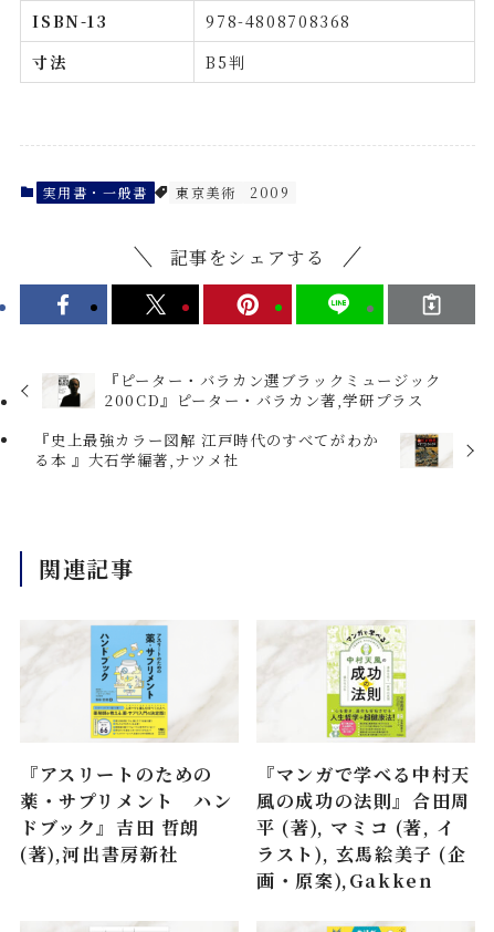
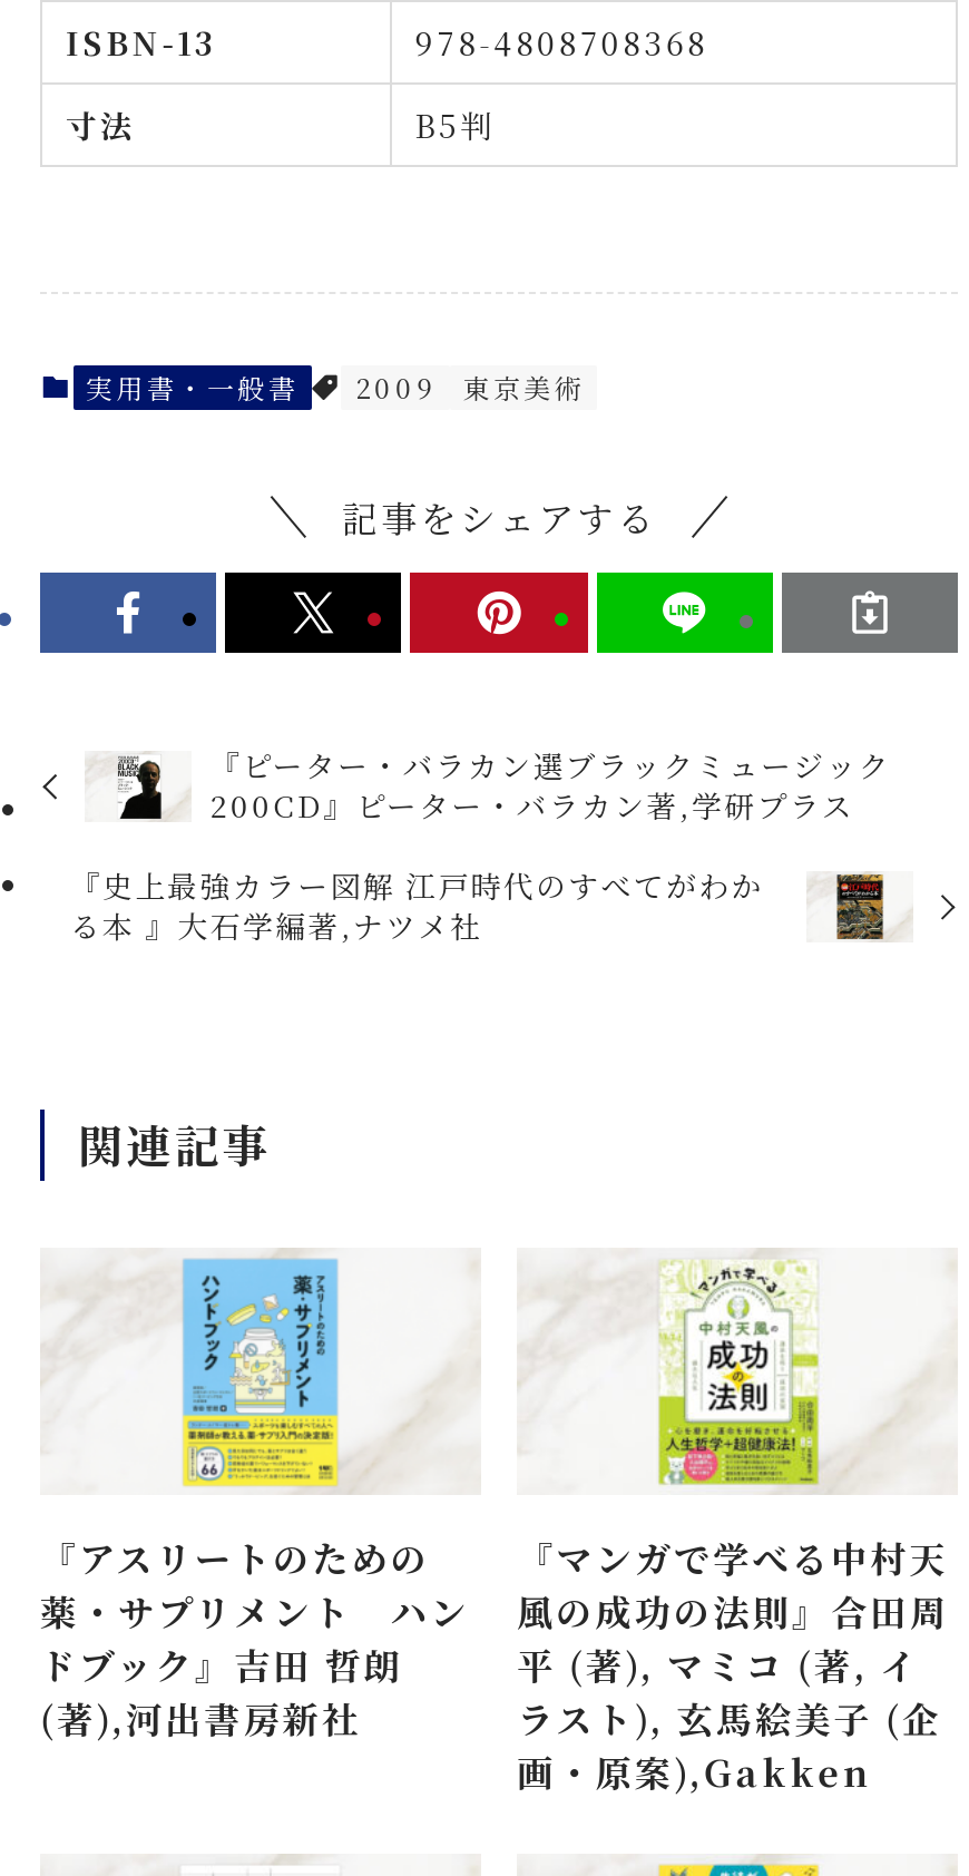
- 2009

+ 2009
